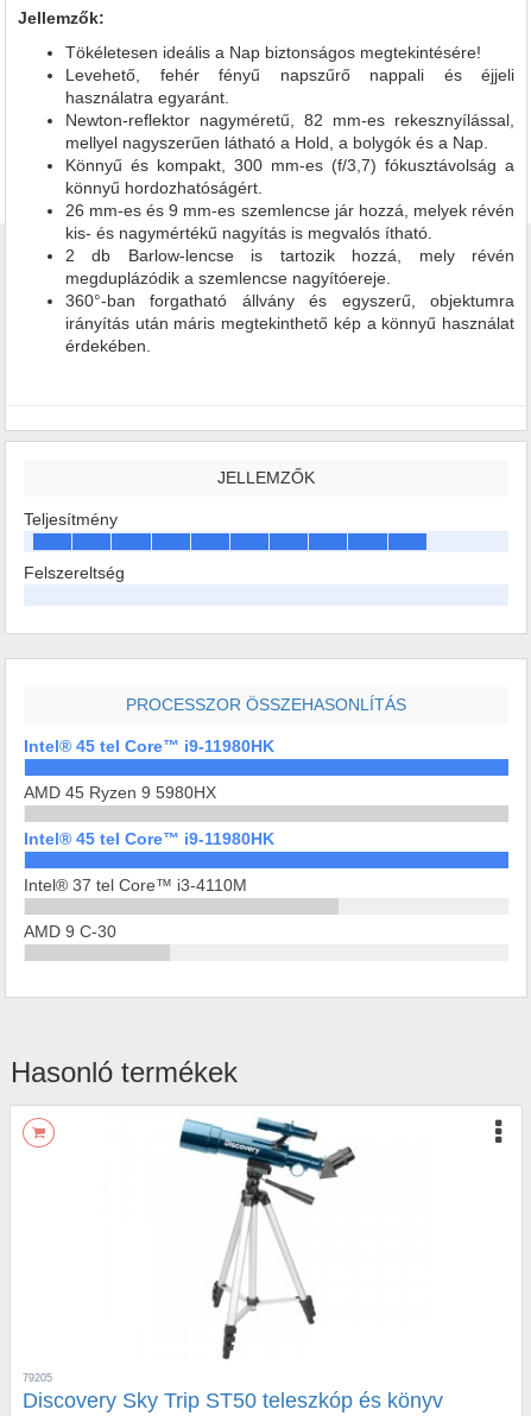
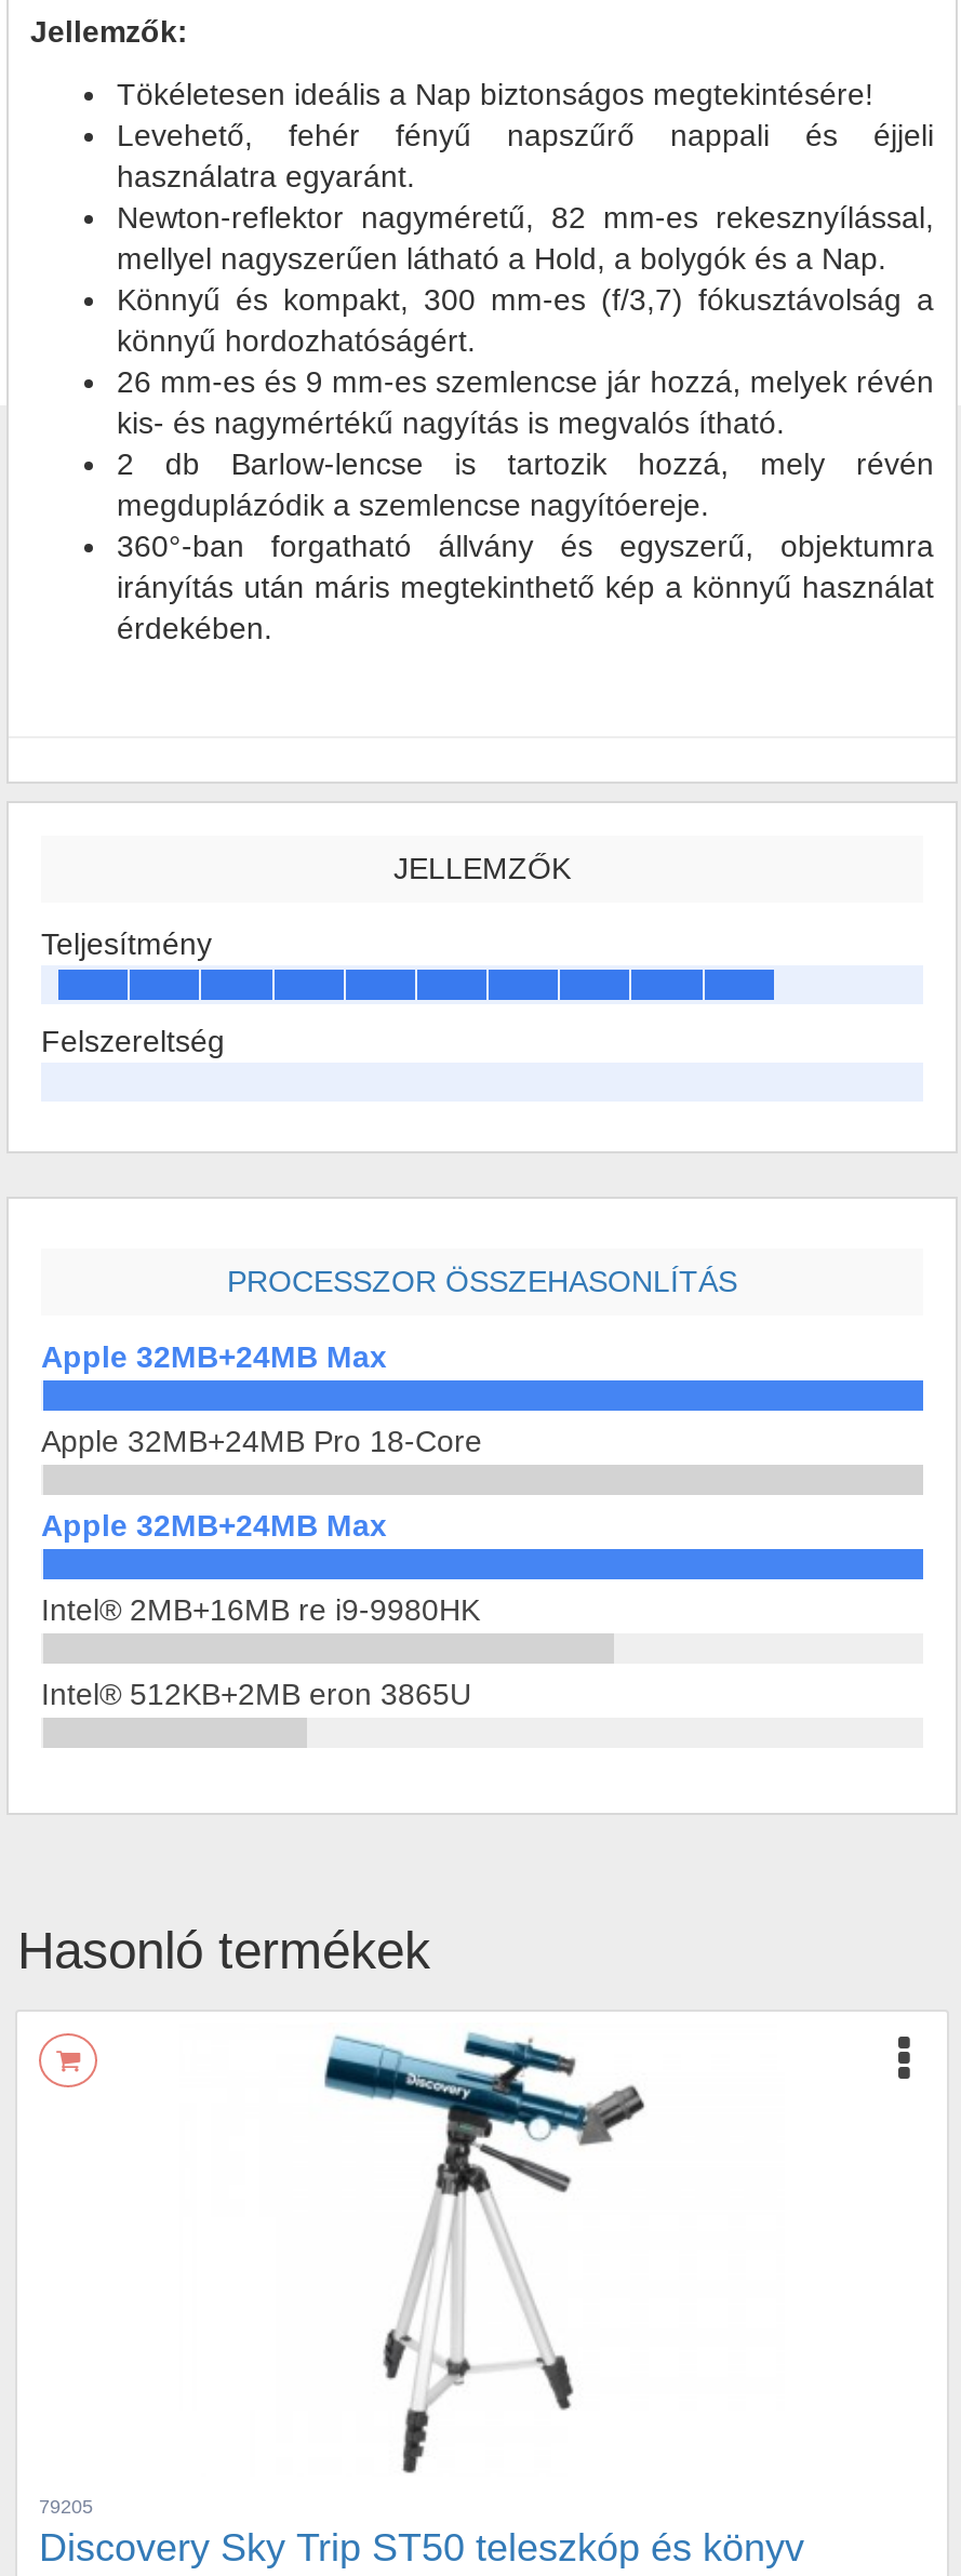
- Intel® 45 tel Core™ i9-11980HK
+ Apple 32MB+24MB Max

- AMD 45 Ryzen 9 5980HX
+ Apple 32MB+24MB Pro 18-Core

- Intel® 45 tel Core™ i9-11980HK
+ Apple 32MB+24MB Max

- Intel® 37 tel Core™ i3-4110M
+ Intel® 2MB+16MB re i9-9980HK

- AMD 9 C-30
+ Intel® 512KB+2MB eron 3865U
